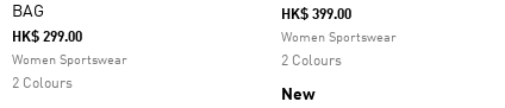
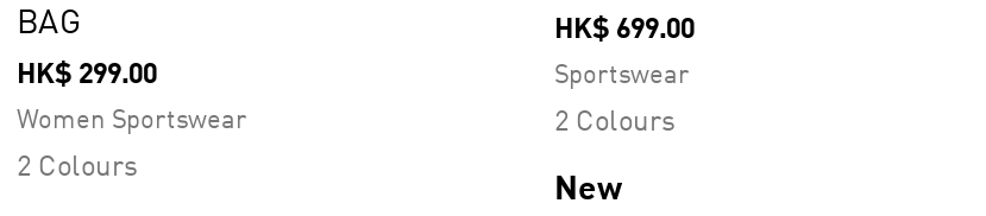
- HK$ 399.00
+ HK$ 699.00

- Women Sportswear
+ Sportswear
